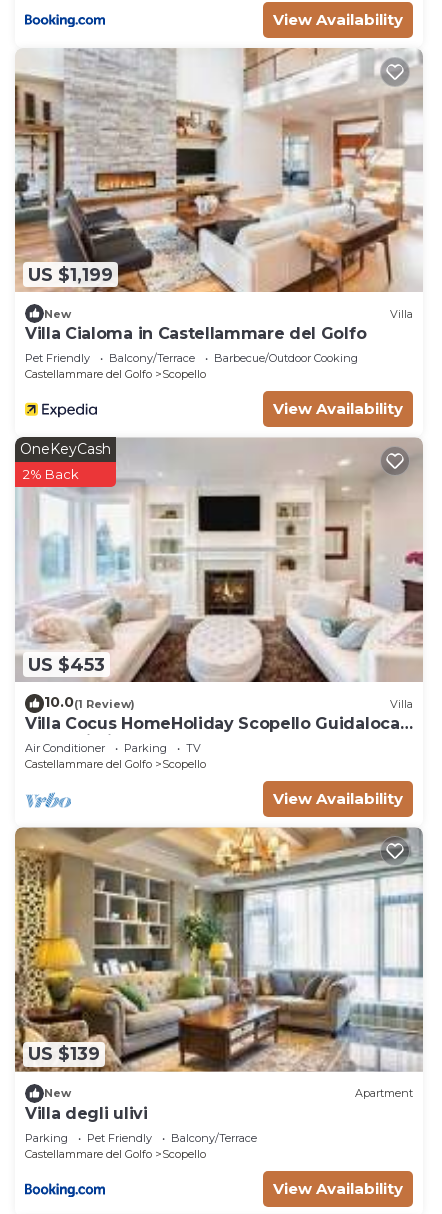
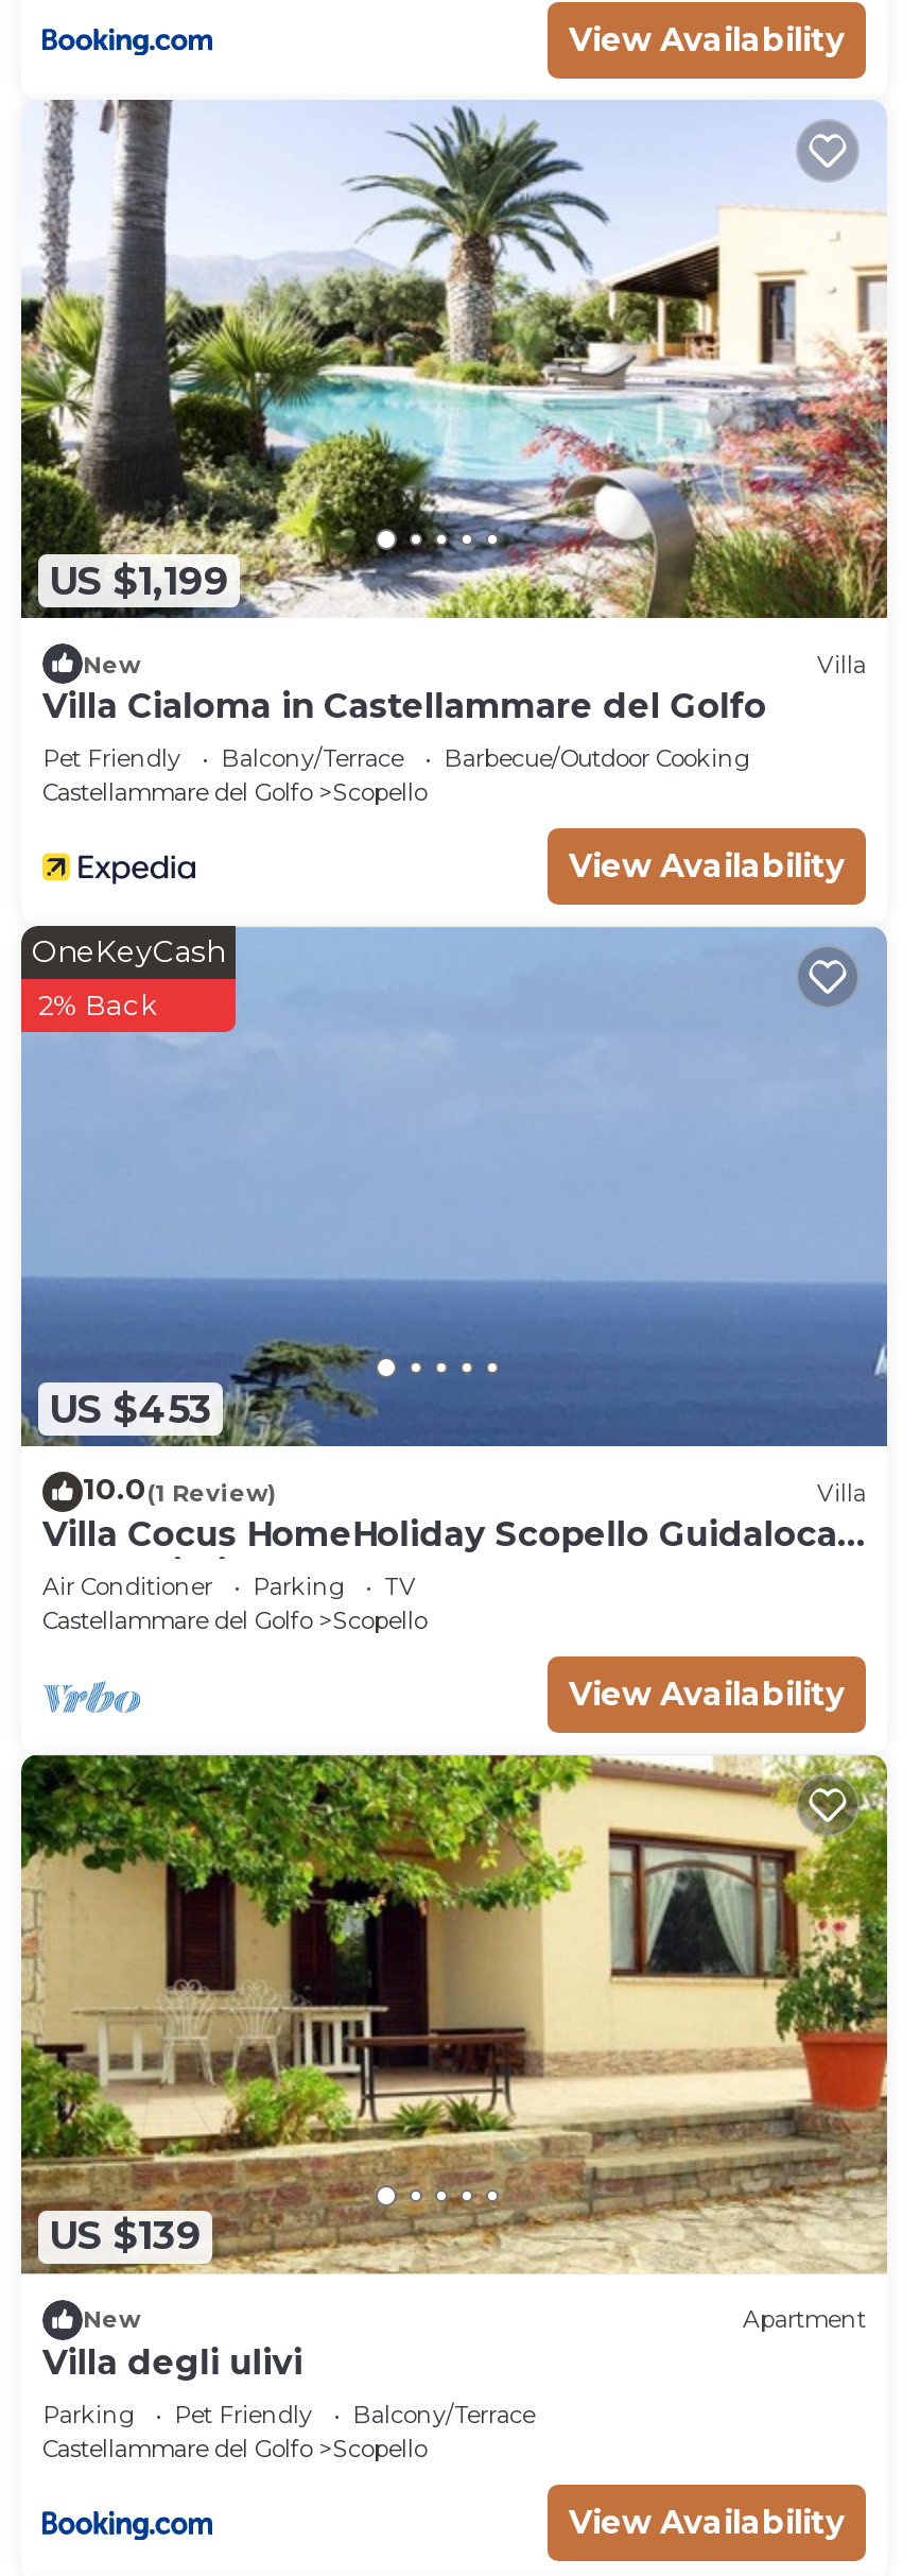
- [image]
+ [image]

- [image]
+ [image]

- [image]
+ [image]
